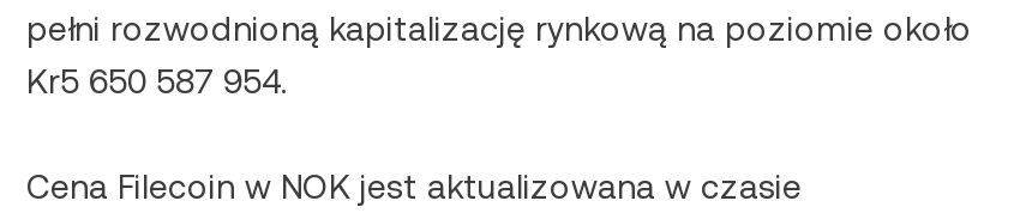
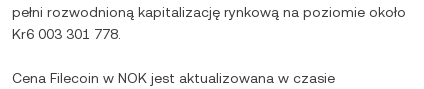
- Kr5 650 587 954.
+ Kr6 003 301 778.
